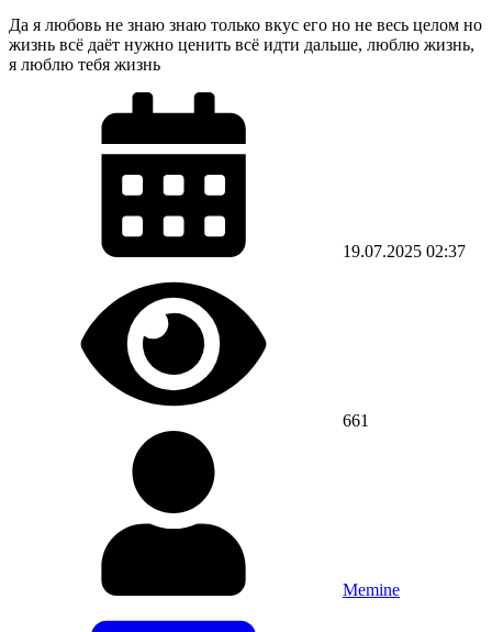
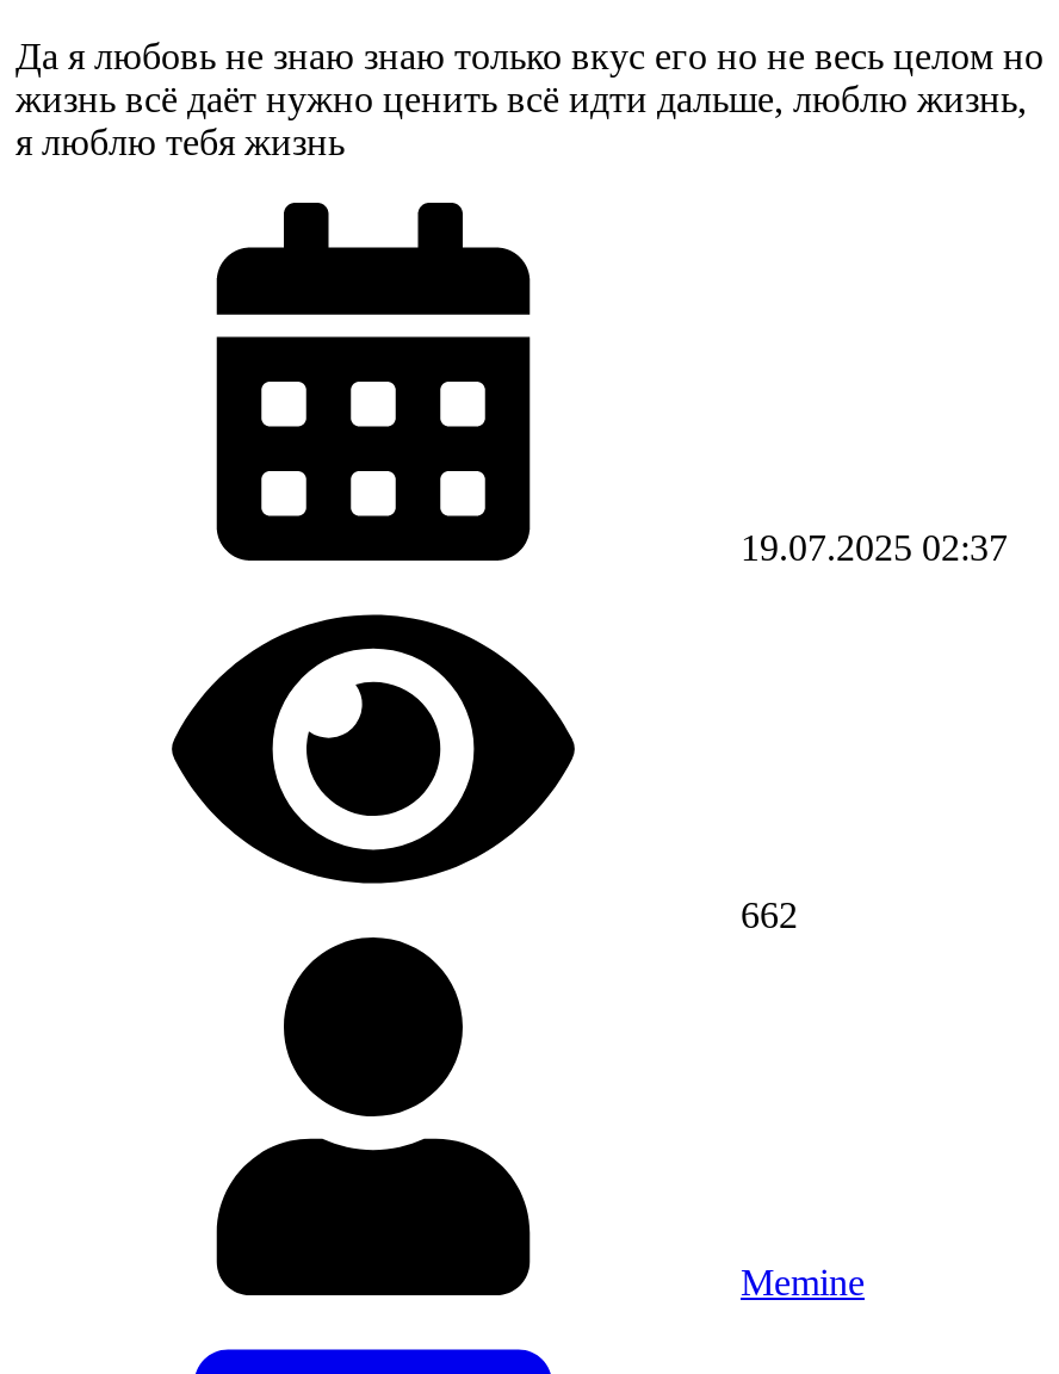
- 661
+ 662
